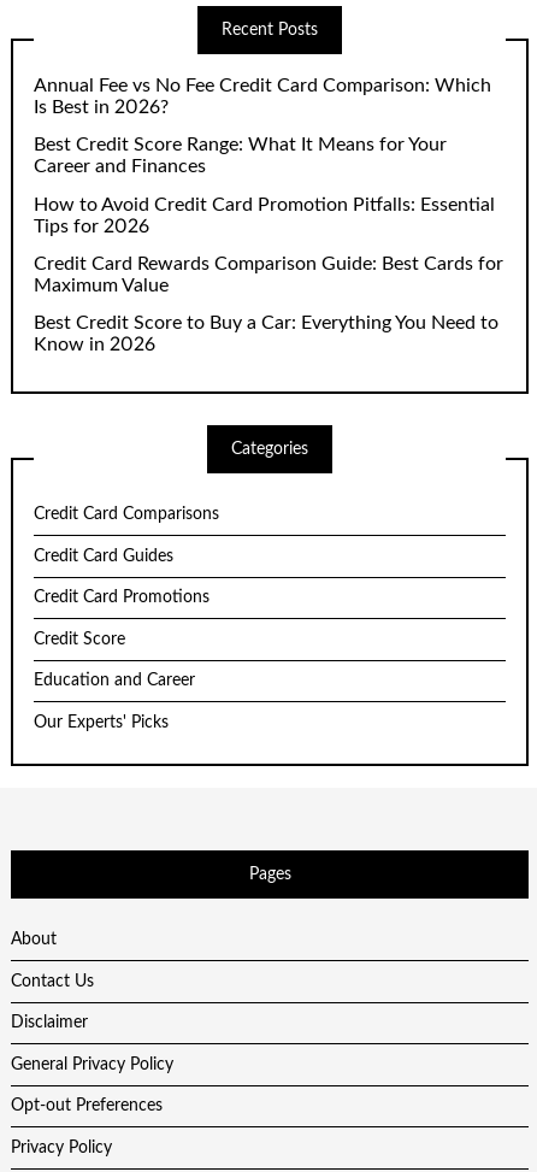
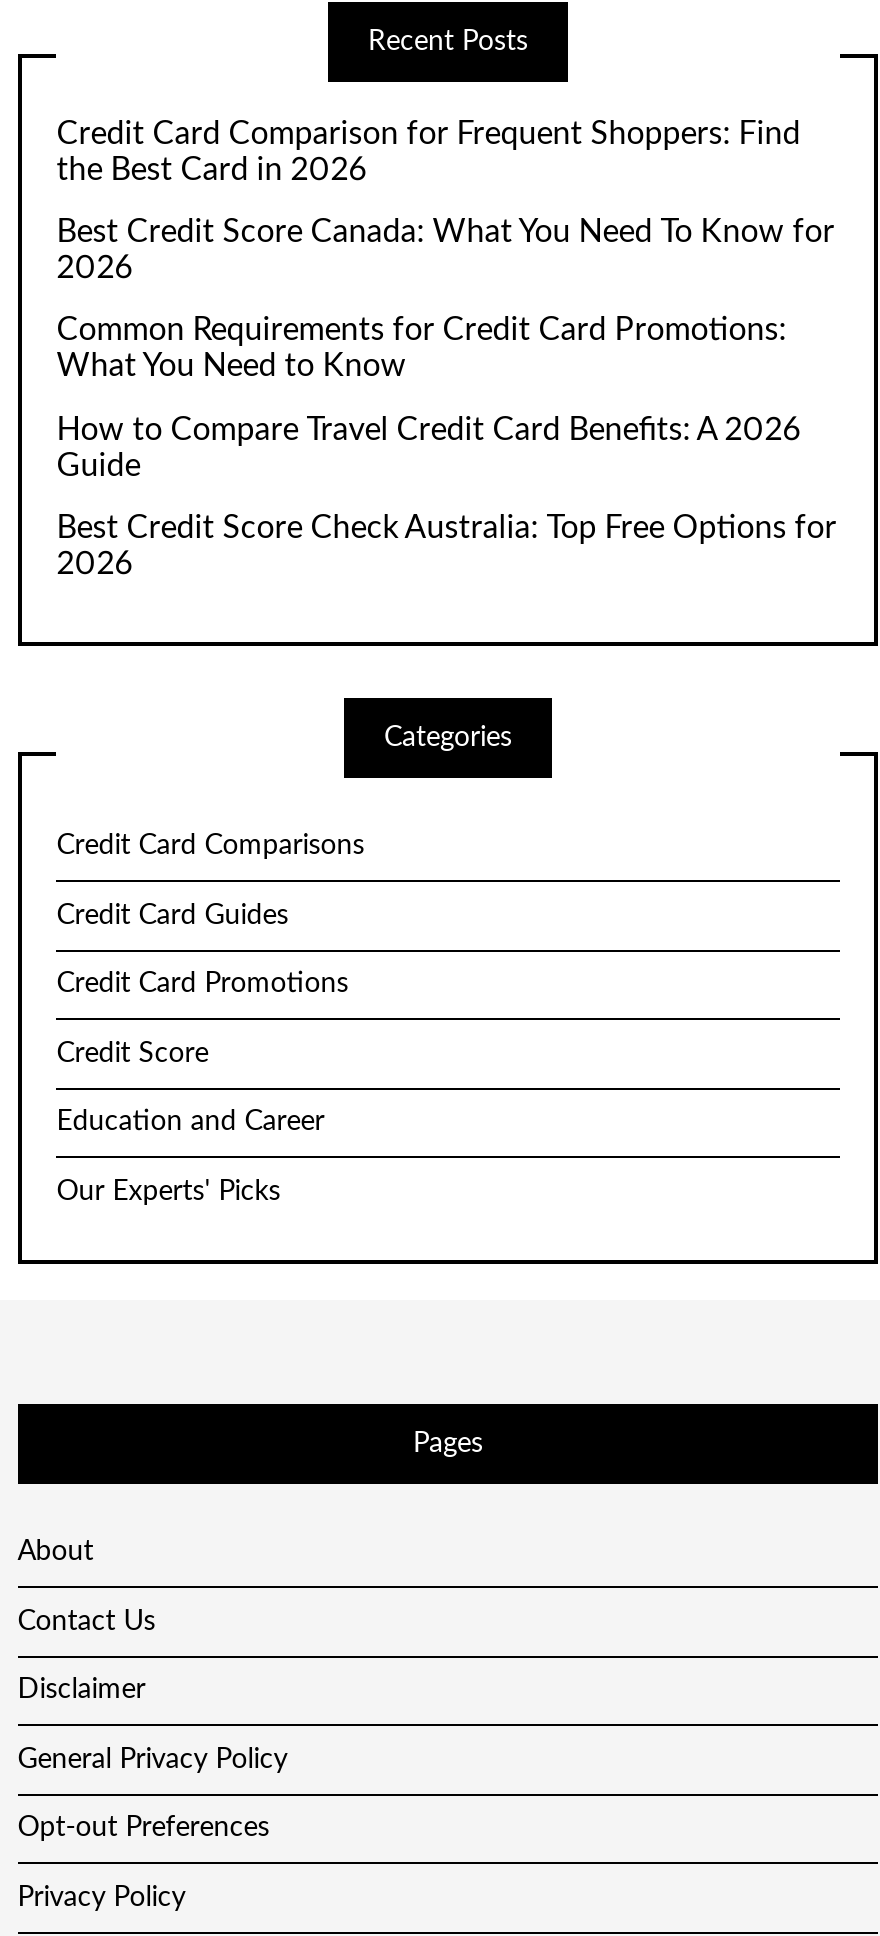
- Annual Fee vs No Fee Credit Card Comparison: Which
- Is Best in 2026?
+ Credit Card Comparison for Frequent Shoppers: Find
+ the Best Card in 2026

- Best Credit Score Range: What It Means for Your
- Career and Finances
+ Best Credit Score Canada: What You Need To Know for
+ 2026

- How to Avoid Credit Card Promotion Pitfalls: Essential
- Tips for 2026
+ Common Requirements for Credit Card Promotions:
+ What You Need to Know

- Credit Card Rewards Comparison Guide: Best Cards for
- Maximum Value
+ How to Compare Travel Credit Card Benefits: A 2026
+ Guide

- Best Credit Score to Buy a Car: Everything You Need to
- Know in 2026
+ Best Credit Score Check Australia: Top Free Options for
+ 2026
